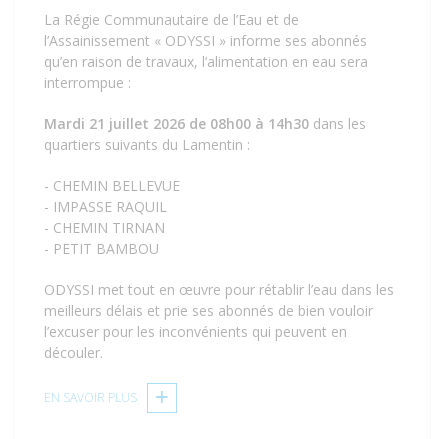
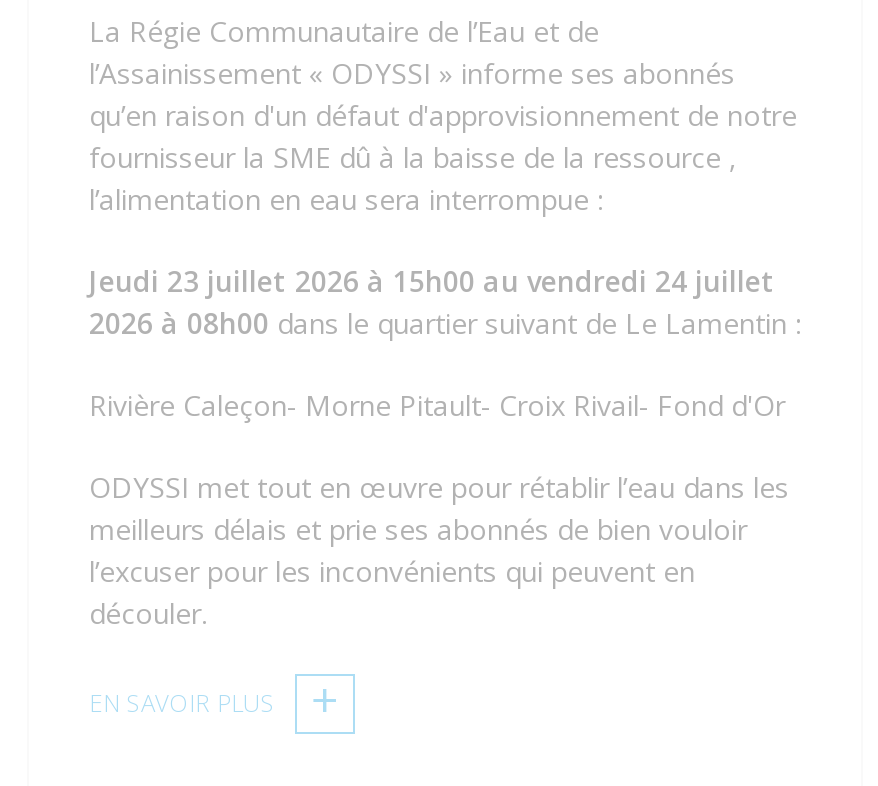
- qu’en raison de travaux, l’alimentation en eau sera
- interrompue :
+ qu’en raison d'un défaut d'approvisionnement de notre
+ fournisseur la SME dû à la baisse de la ressource ,
+ l’alimentation en eau sera interrompue :

- Mardi 21 juillet 2026 de 08h00 à 14h30 dans les
- quartiers suivants du Lamentin :
+ Jeudi 23 juillet 2026 à 15h00 au vendredi 24 juillet
+ 2026 à 08h00 dans le quartier suivant de Le Lamentin :

- - CHEMIN BELLEVUE
- - IMPASSE RAQUIL
- - CHEMIN TIRNAN
- - PETIT BAMBOU
+ Rivière Caleçon- Morne Pitault- Croix Rivail- Fond d'Or
